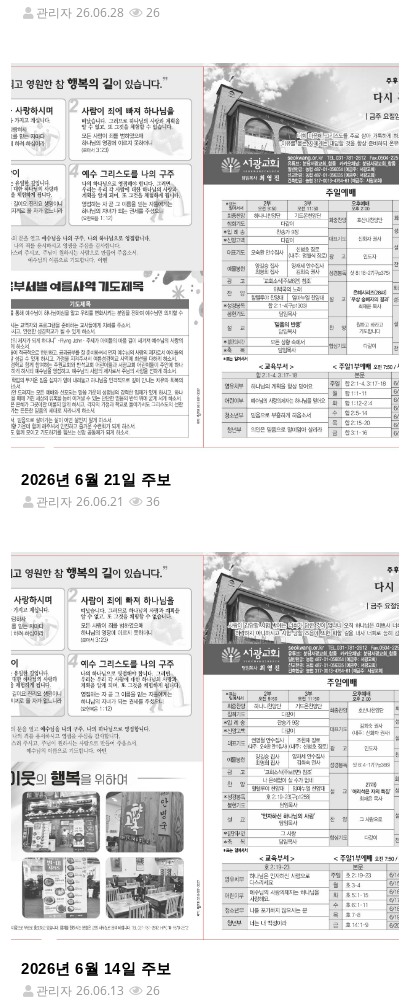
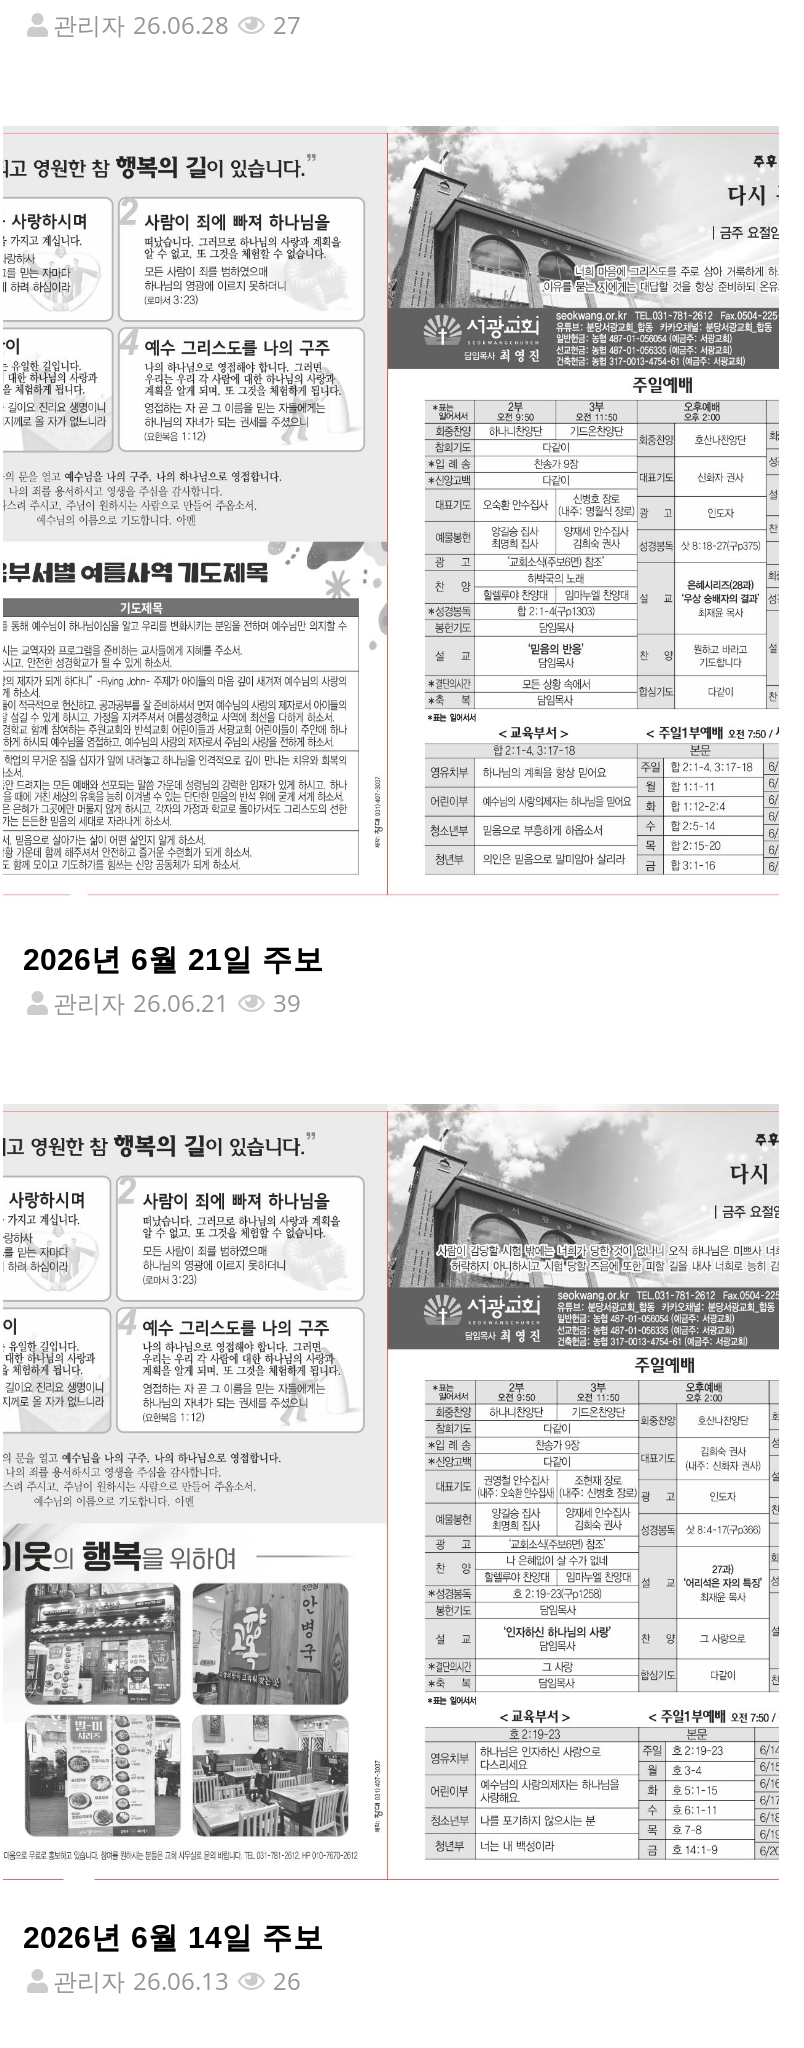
- 관리자 26.06.28 26
+ 관리자 26.06.28 27

- 관리자 26.06.21 36
+ 관리자 26.06.21 39
